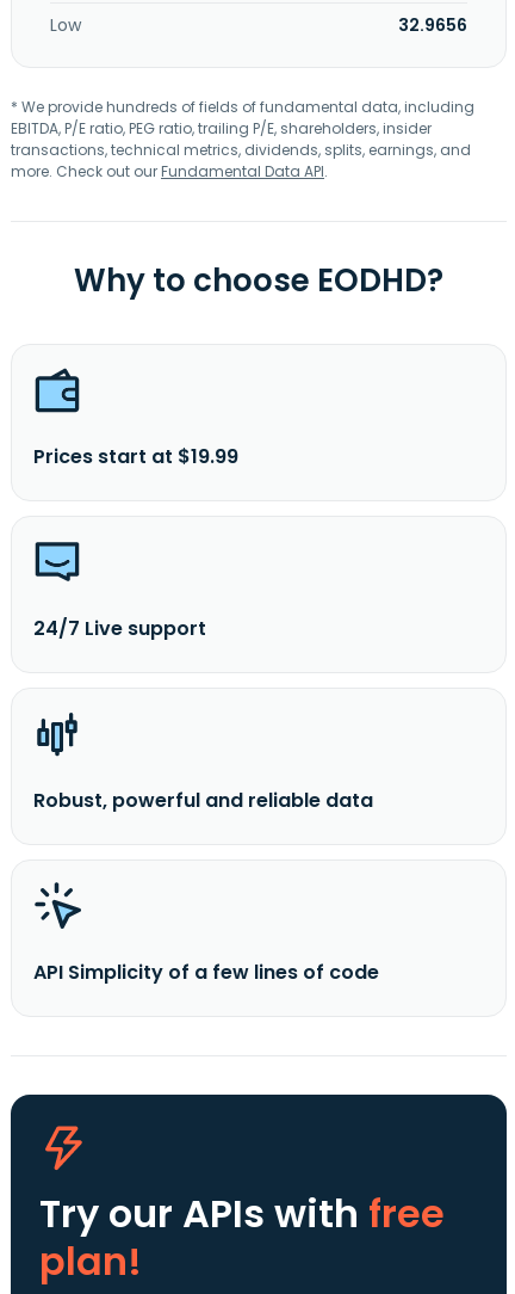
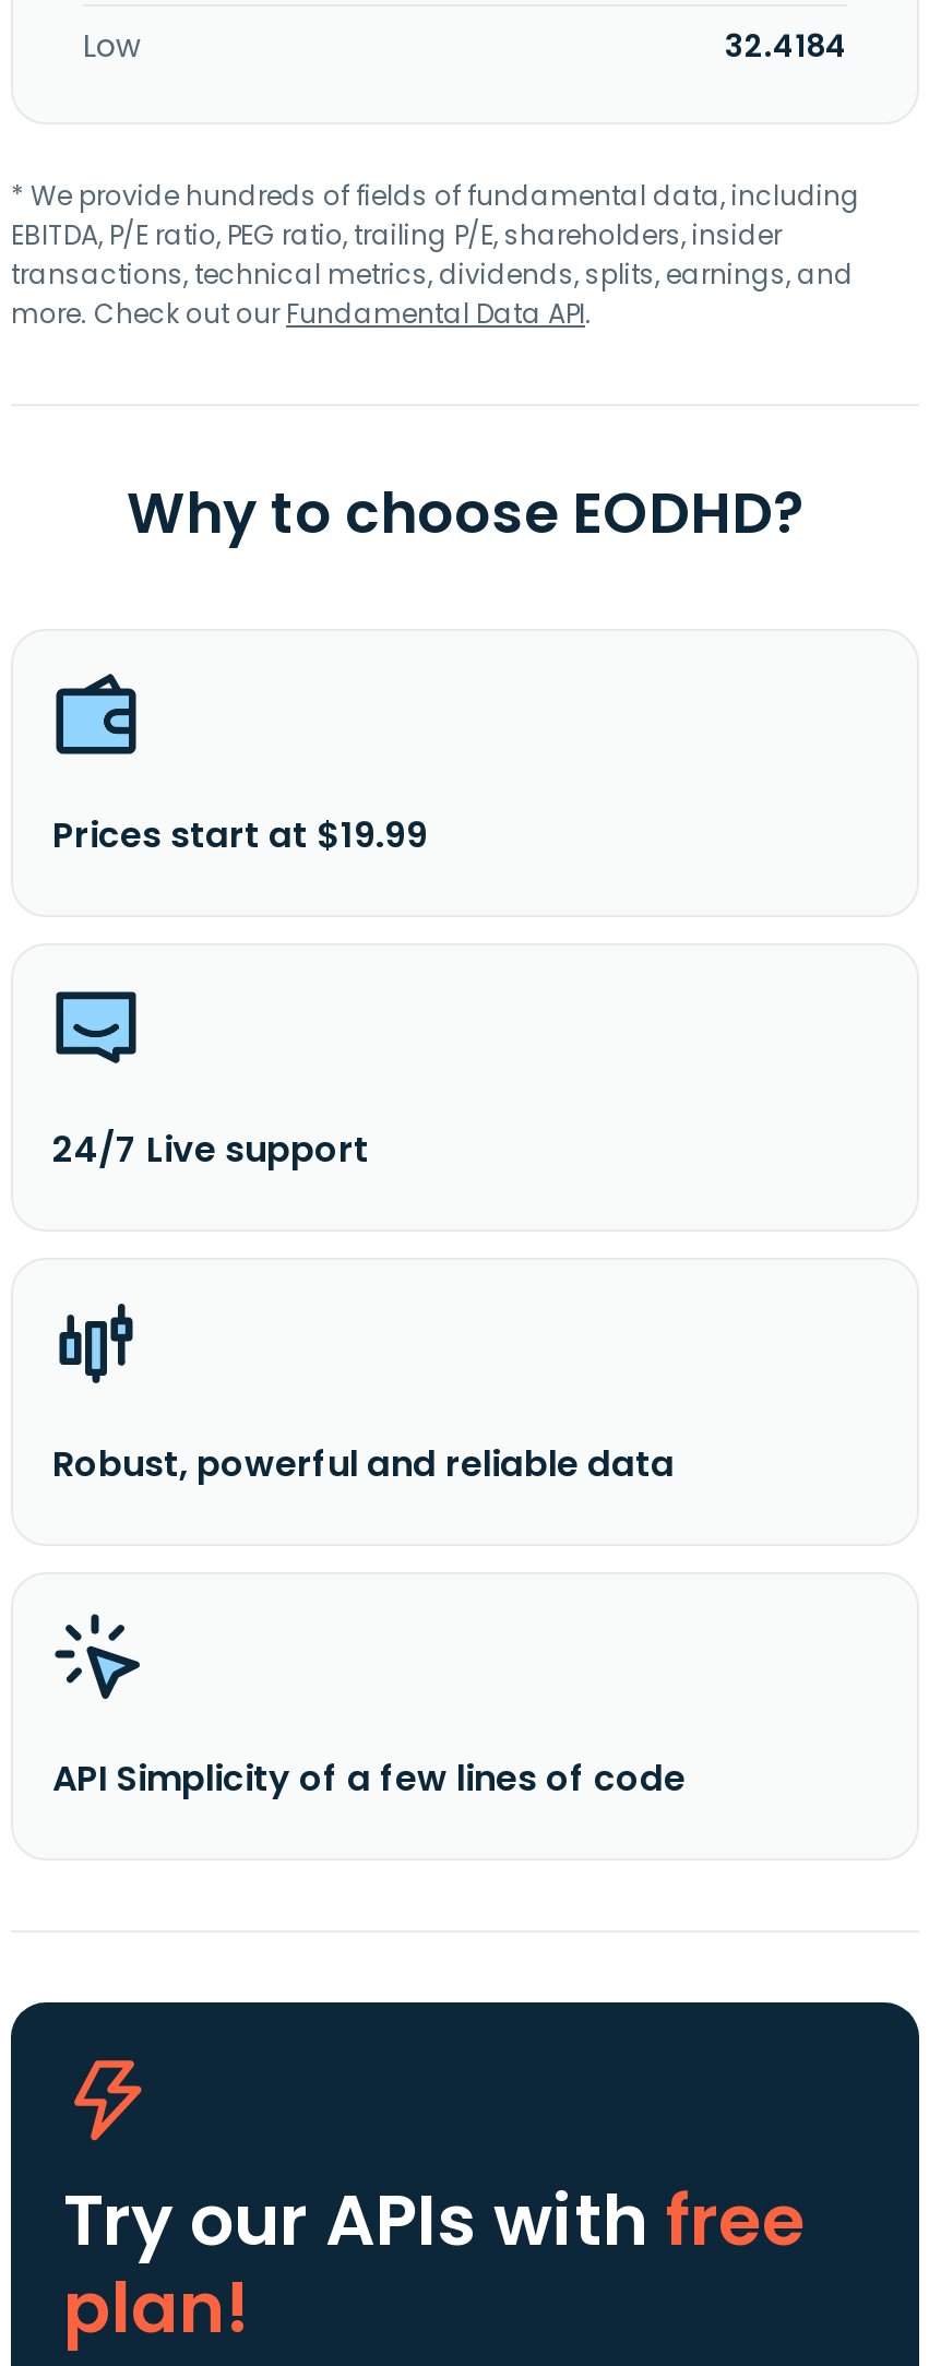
- 32.9656
+ 32.4184
